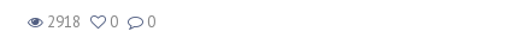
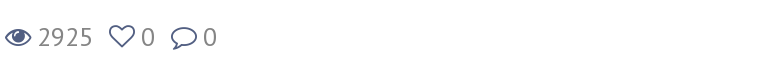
- 2918 0 0
+ 2925 0 0
